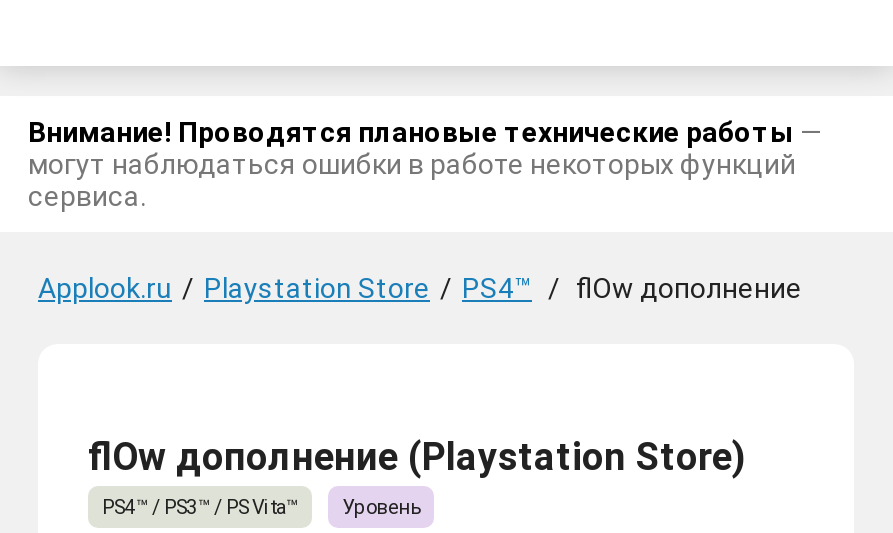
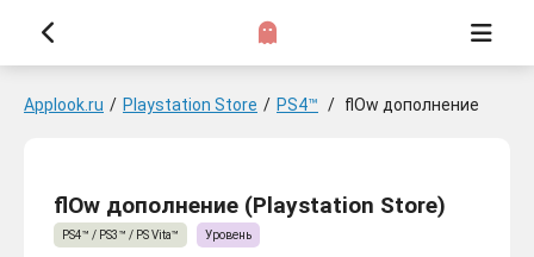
- Внимание! Проводятся плановые технические работы —
- могут наблюдаться ошибки в работе некоторых функций
- сервиса.
